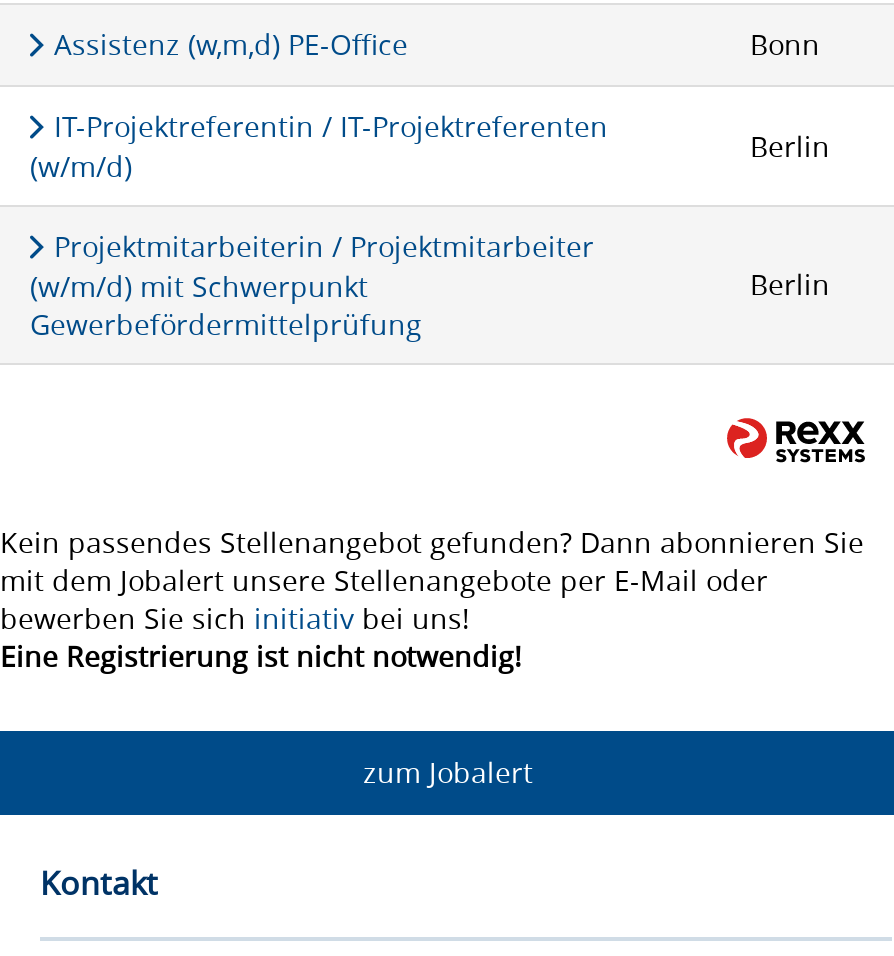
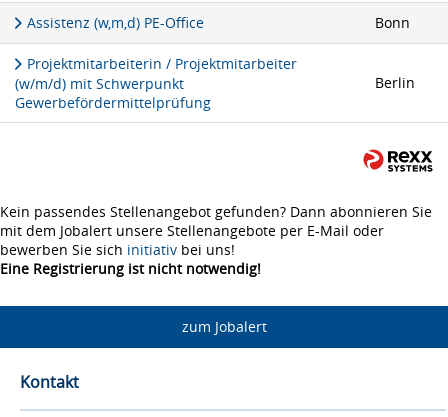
- IT-Projektreferentin / IT-Projektreferenten
- (w/m/d)

- Berlin
